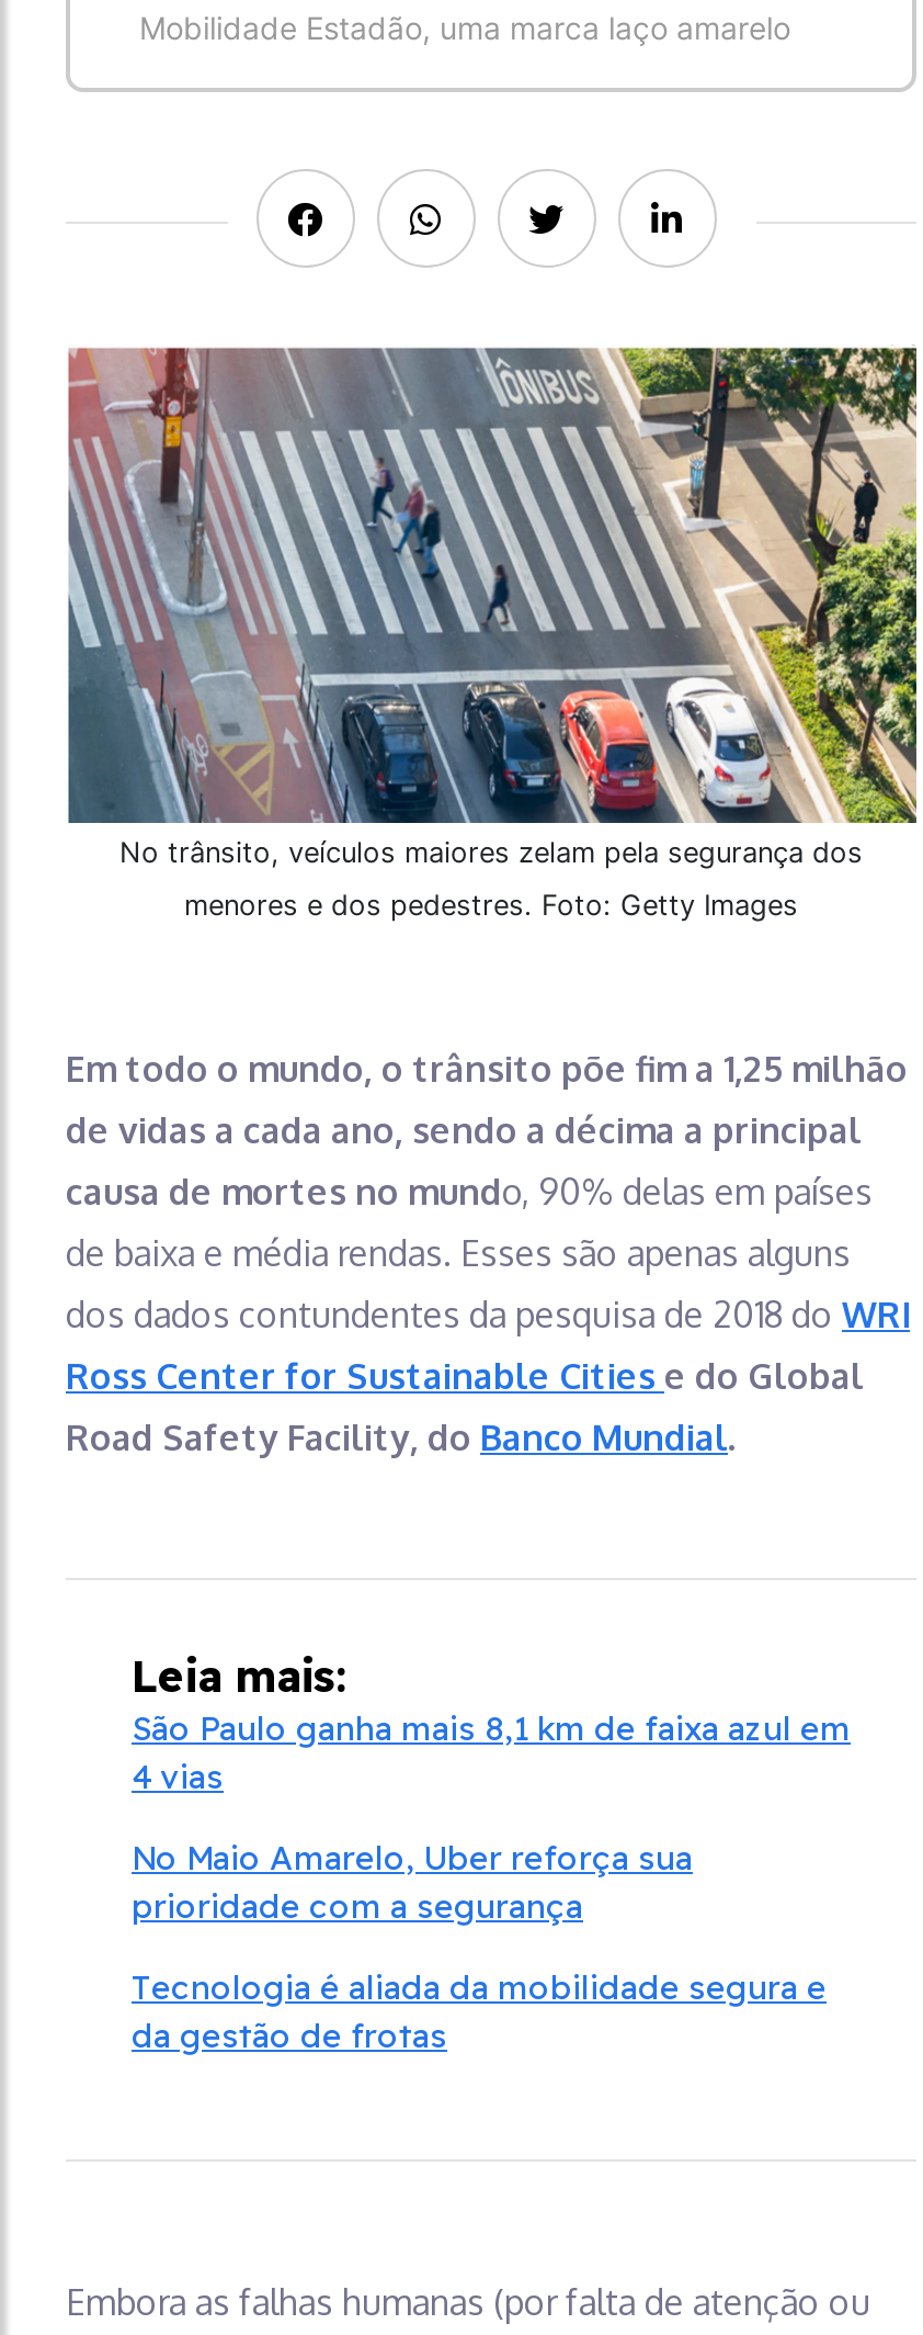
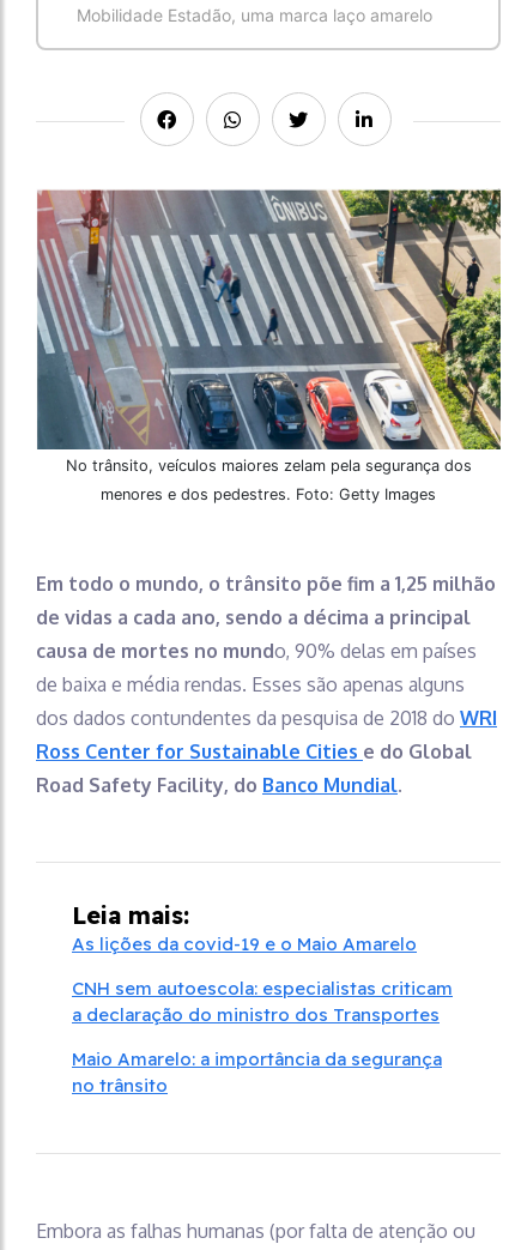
- São Paulo ganha mais 8,1 km de faixa azul em
- 4 vias
+ As lições da covid-19 e o Maio Amarelo

- No Maio Amarelo, Uber reforça sua
- prioridade com a segurança
+ CNH sem autoescola: especialistas criticam
+ a declaração do ministro dos Transportes

- Tecnologia é aliada da mobilidade segura e
- da gestão de frotas
+ Maio Amarelo: a importância da segurança
+ no trânsito
